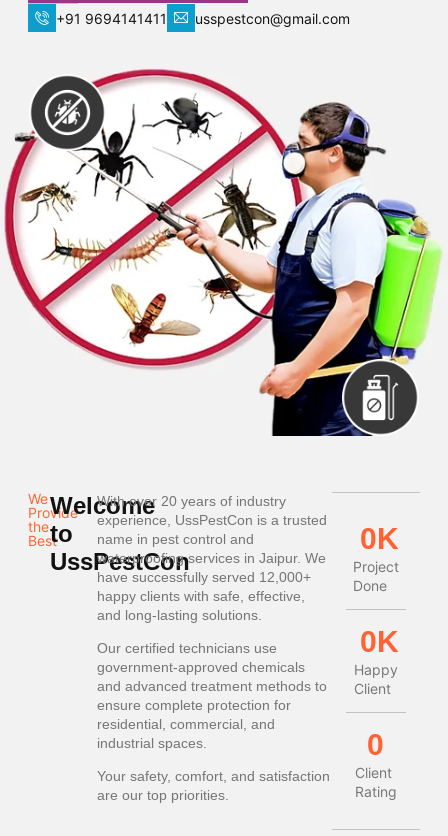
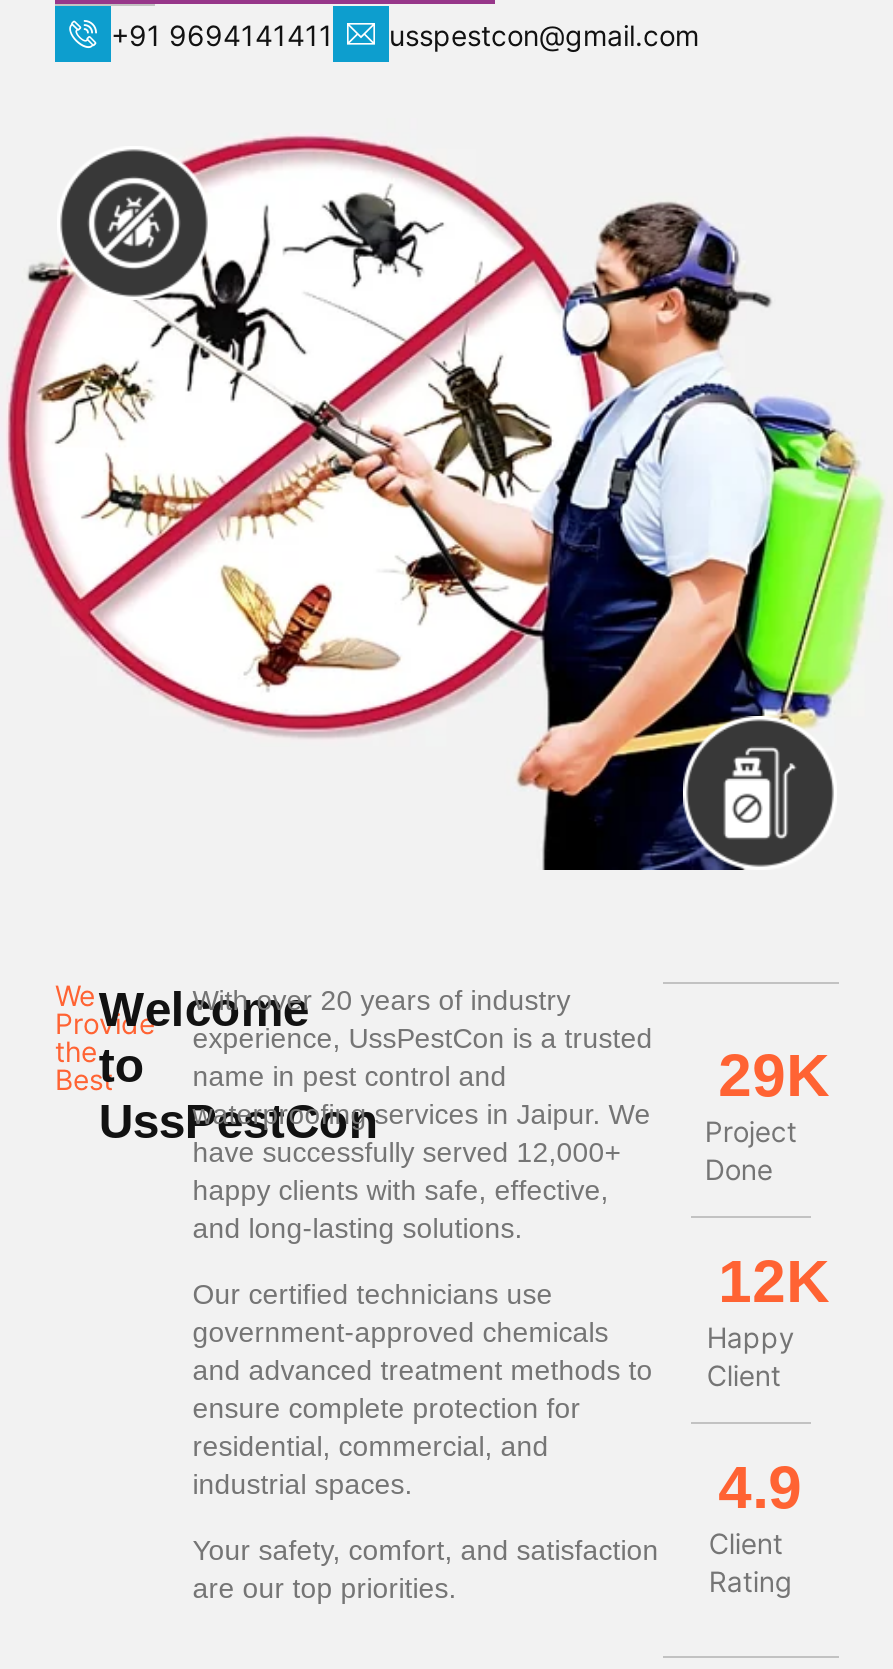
- 0K
+ 29K

- 0K
+ 12K

- 0
+ 4.9
